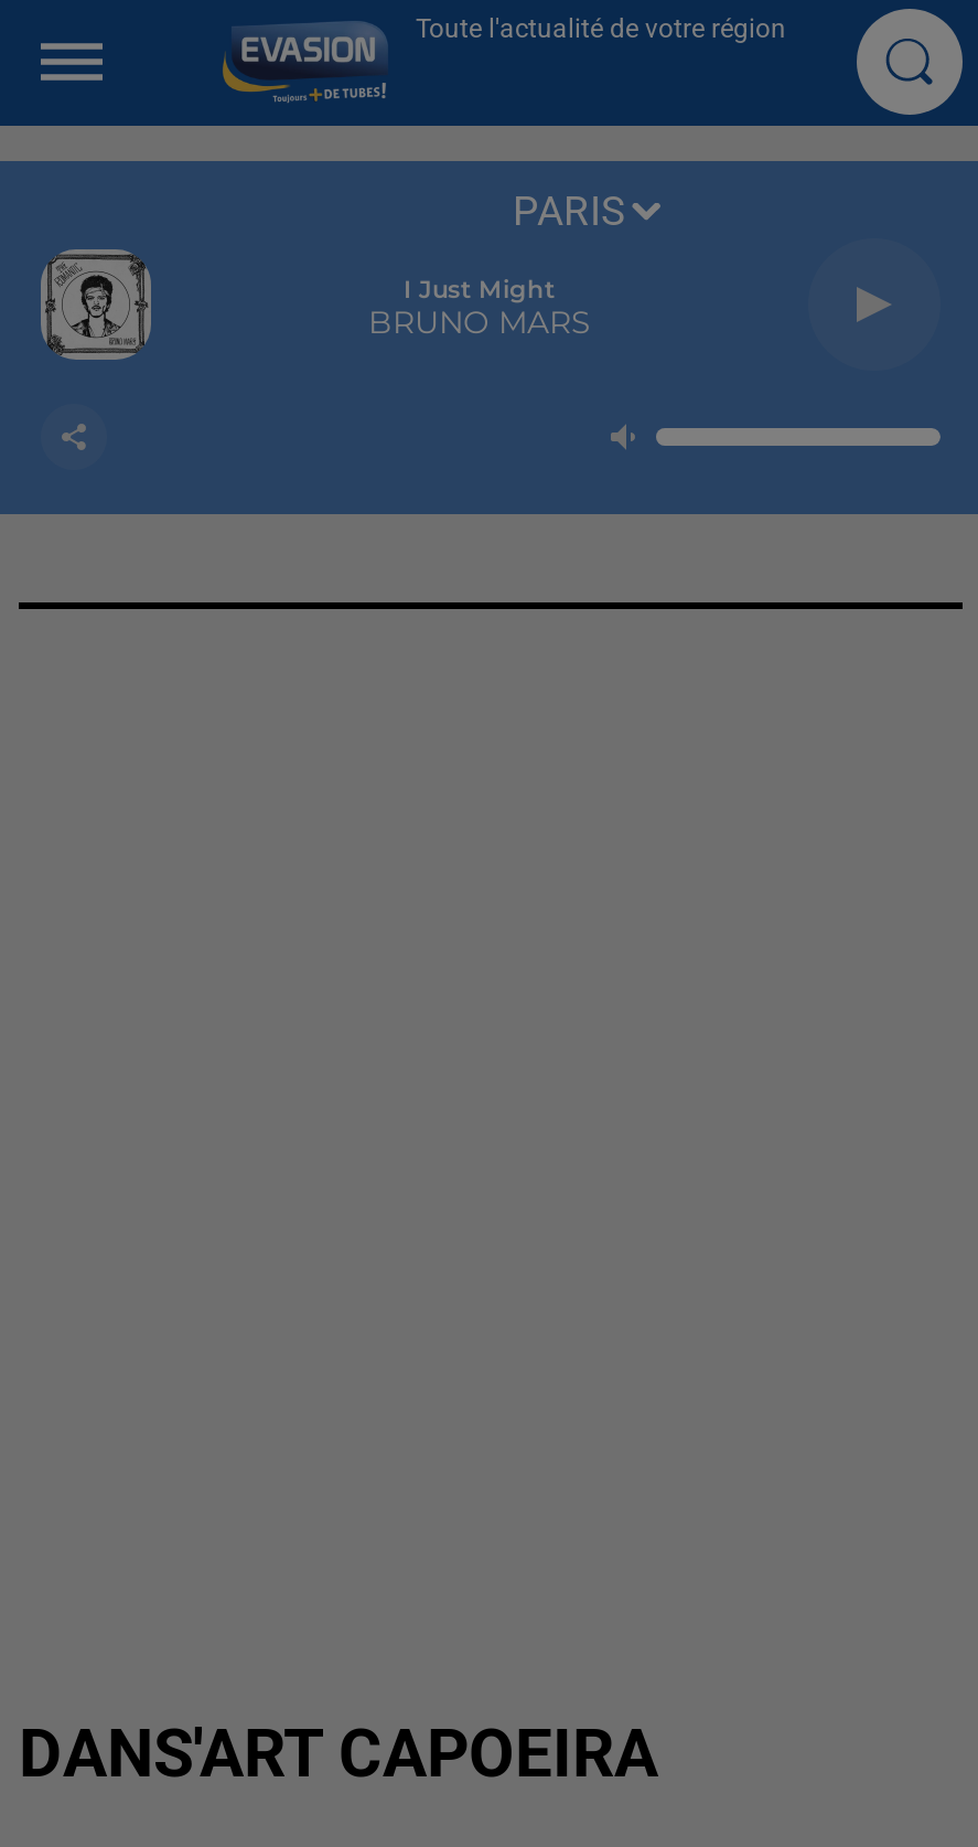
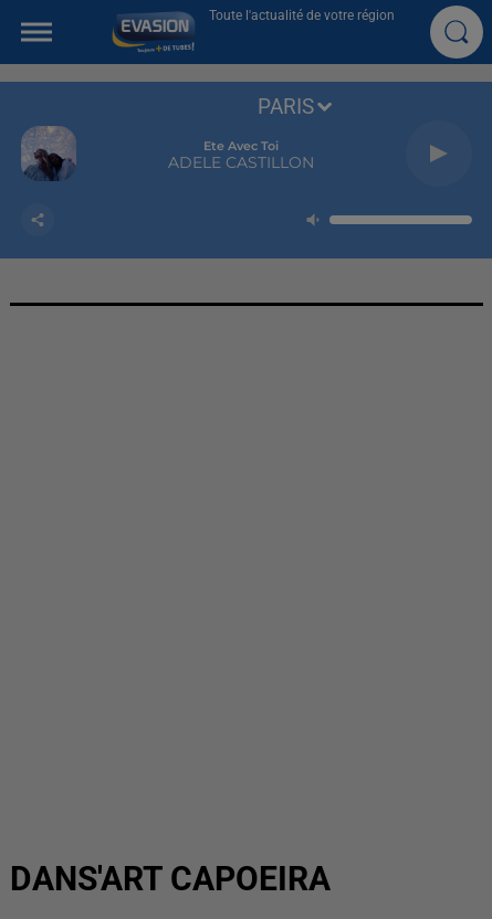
- [image]
+ [image]

- I Just Might
- BRUNO MARS
+ Ete Avec Toi
+ ADELE CASTILLON
